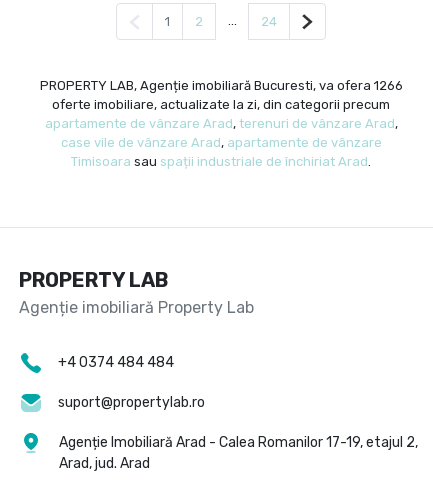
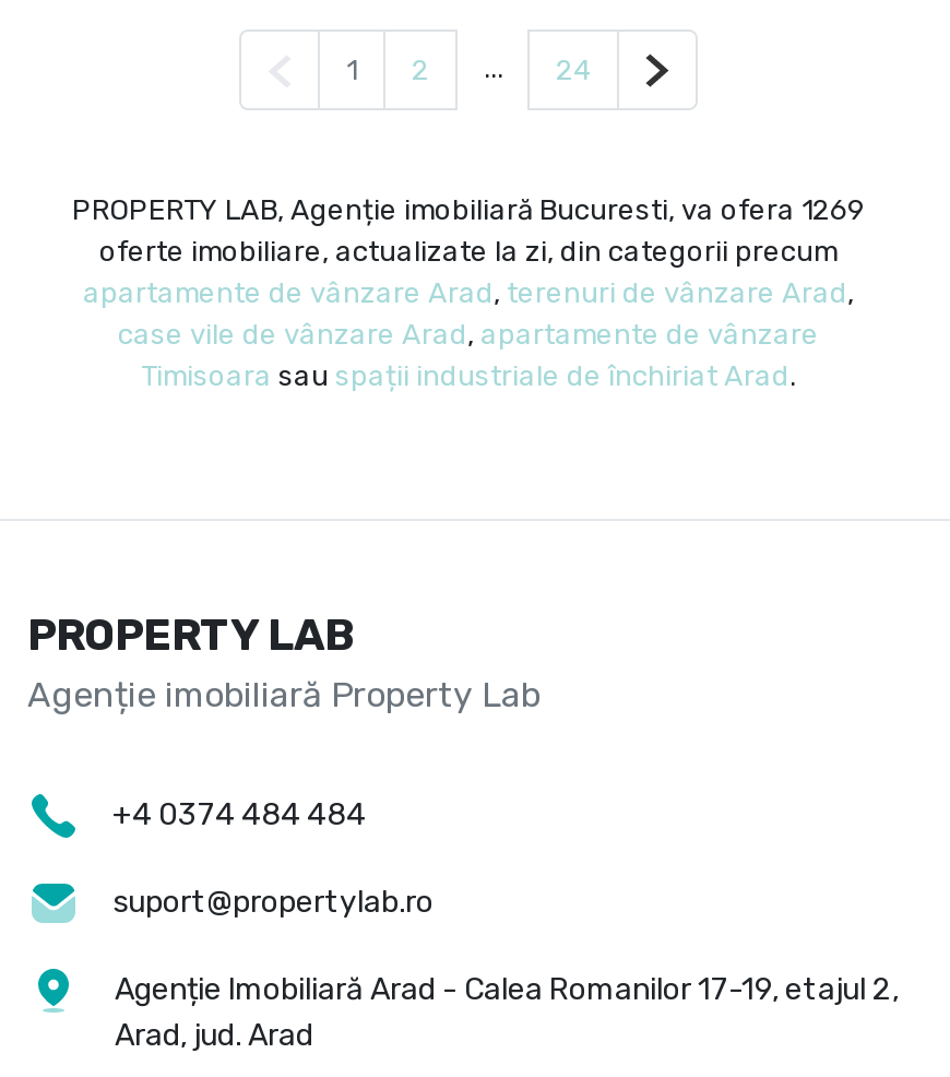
- PROPERTY LAB, Agenție imobiliară Bucuresti, va ofera 1266
+ PROPERTY LAB, Agenție imobiliară Bucuresti, va ofera 1269
